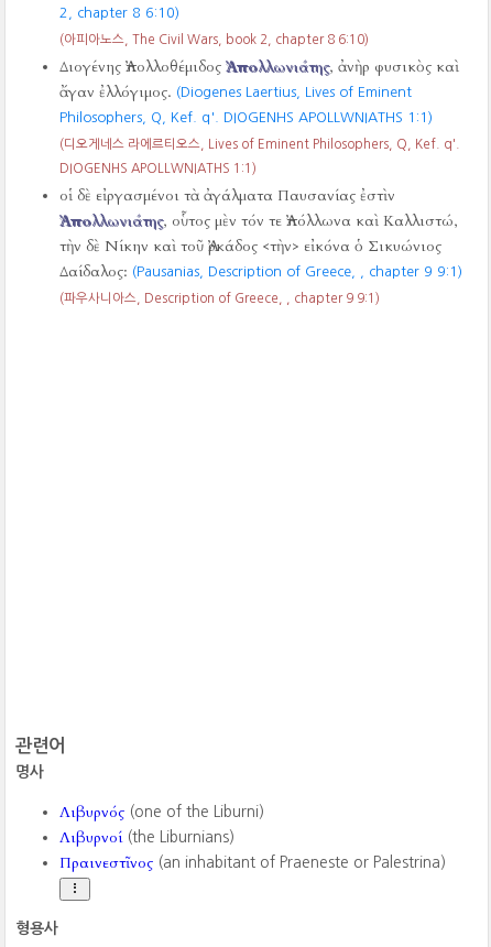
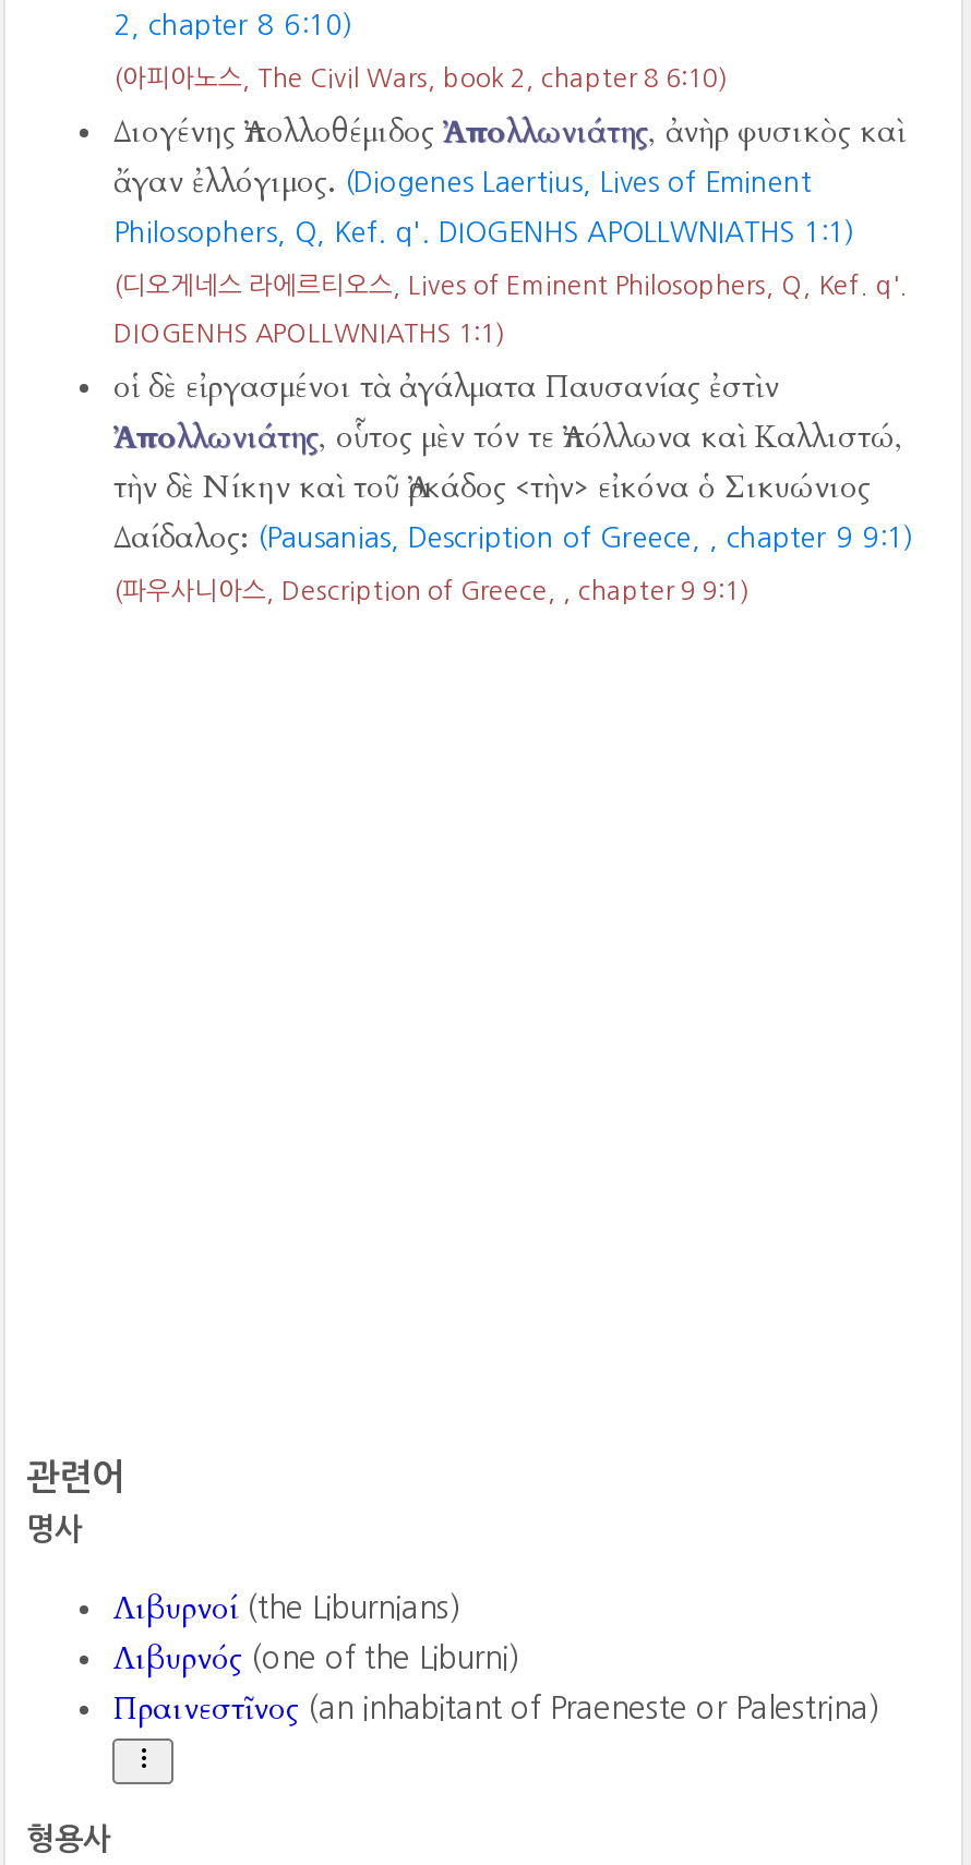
moved down: Λιβυρνός (one of the Liburni)

moved up: Λιβυρνοί (the Liburnians)
